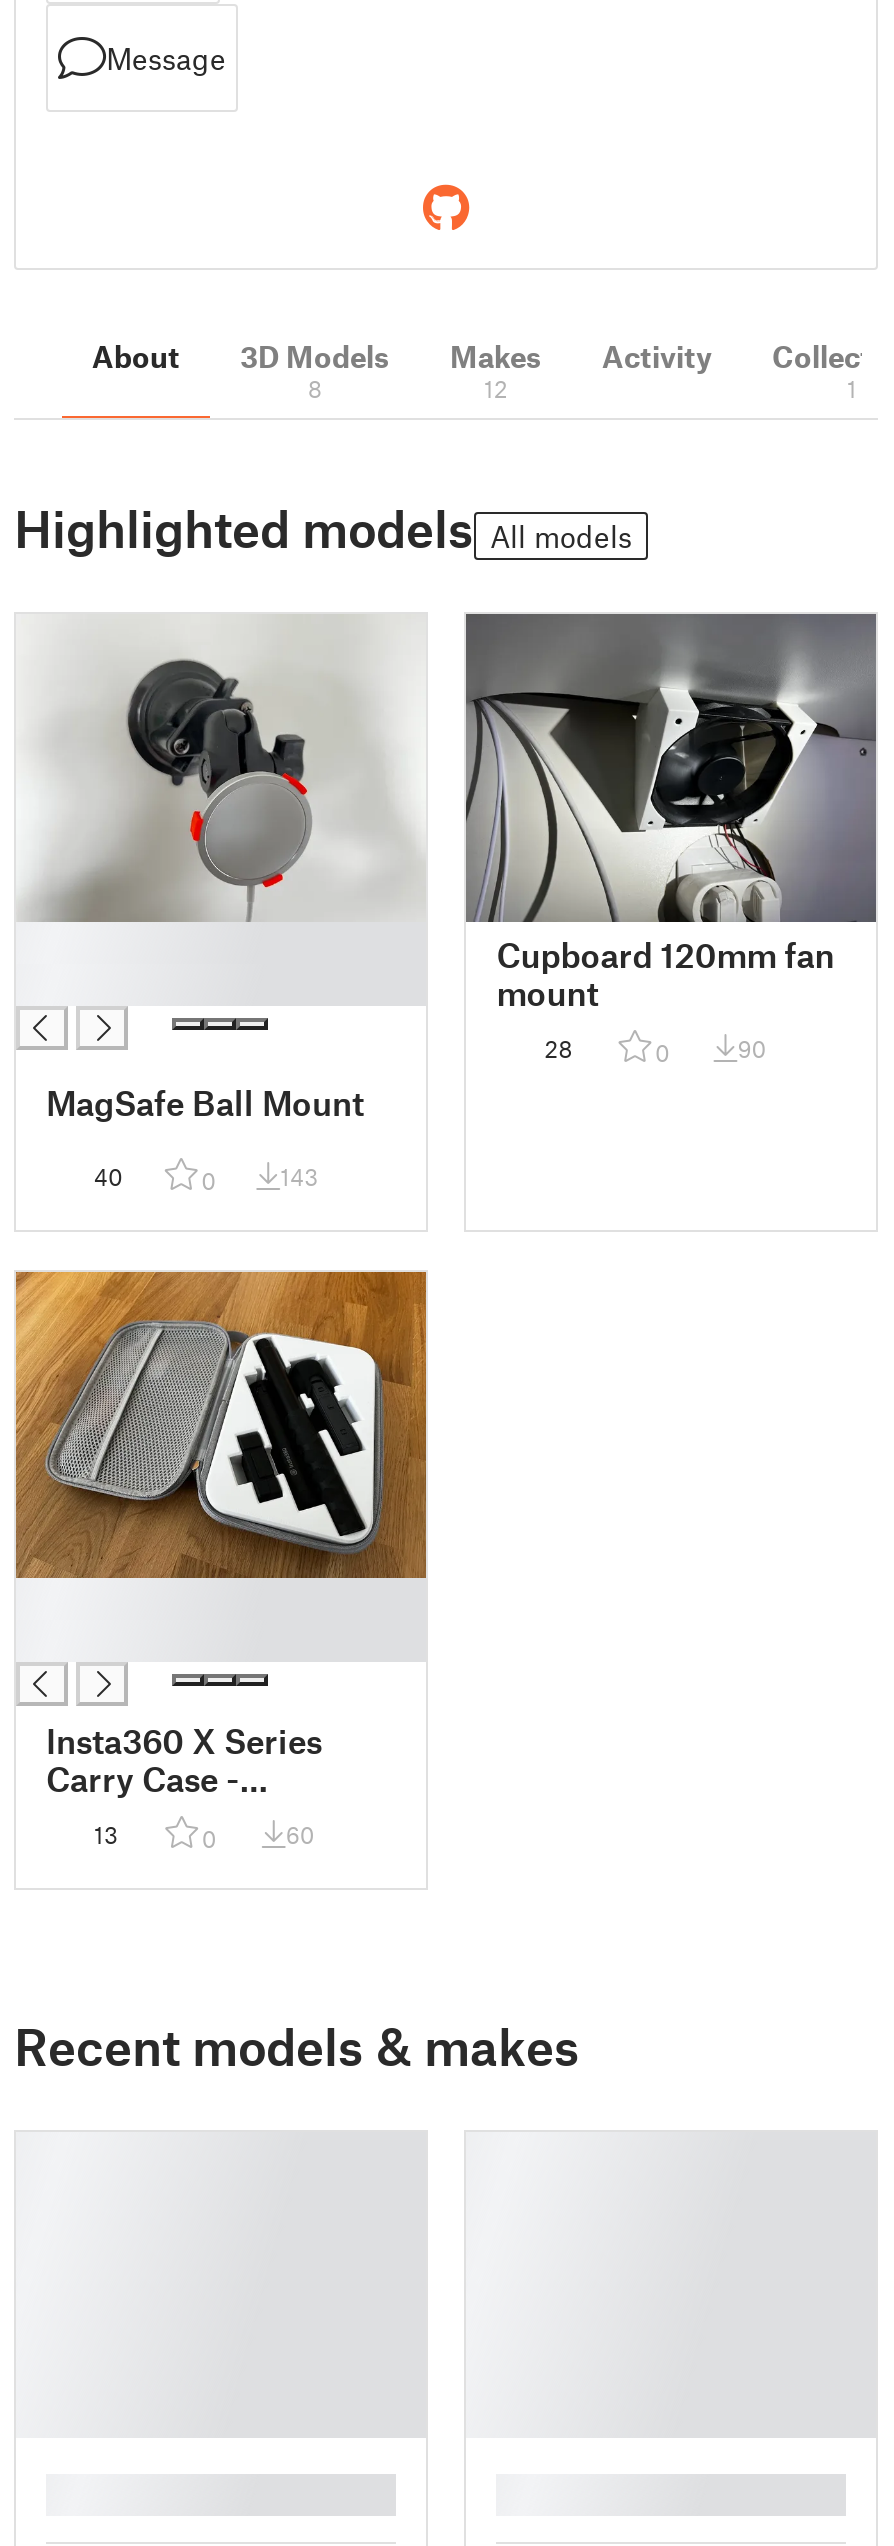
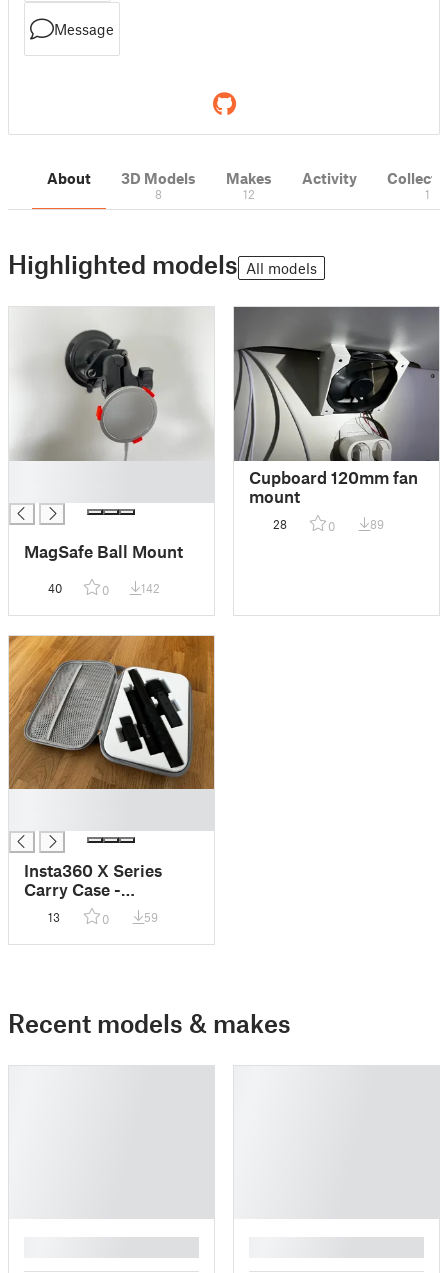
- 90
+ 89

- 143
+ 142

- 60
+ 59
